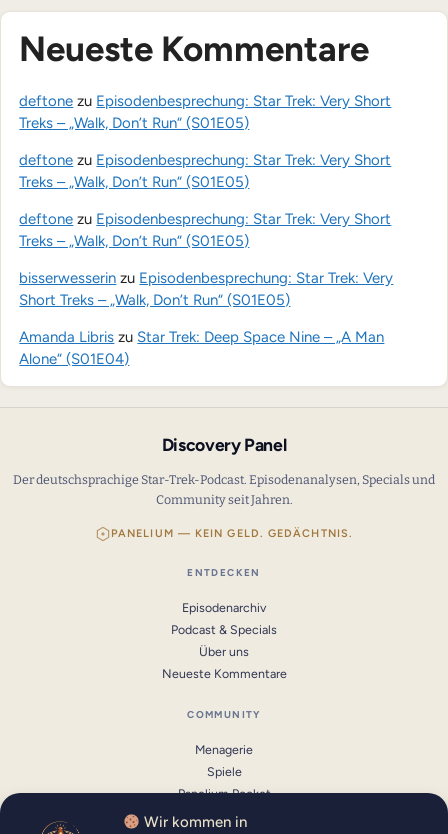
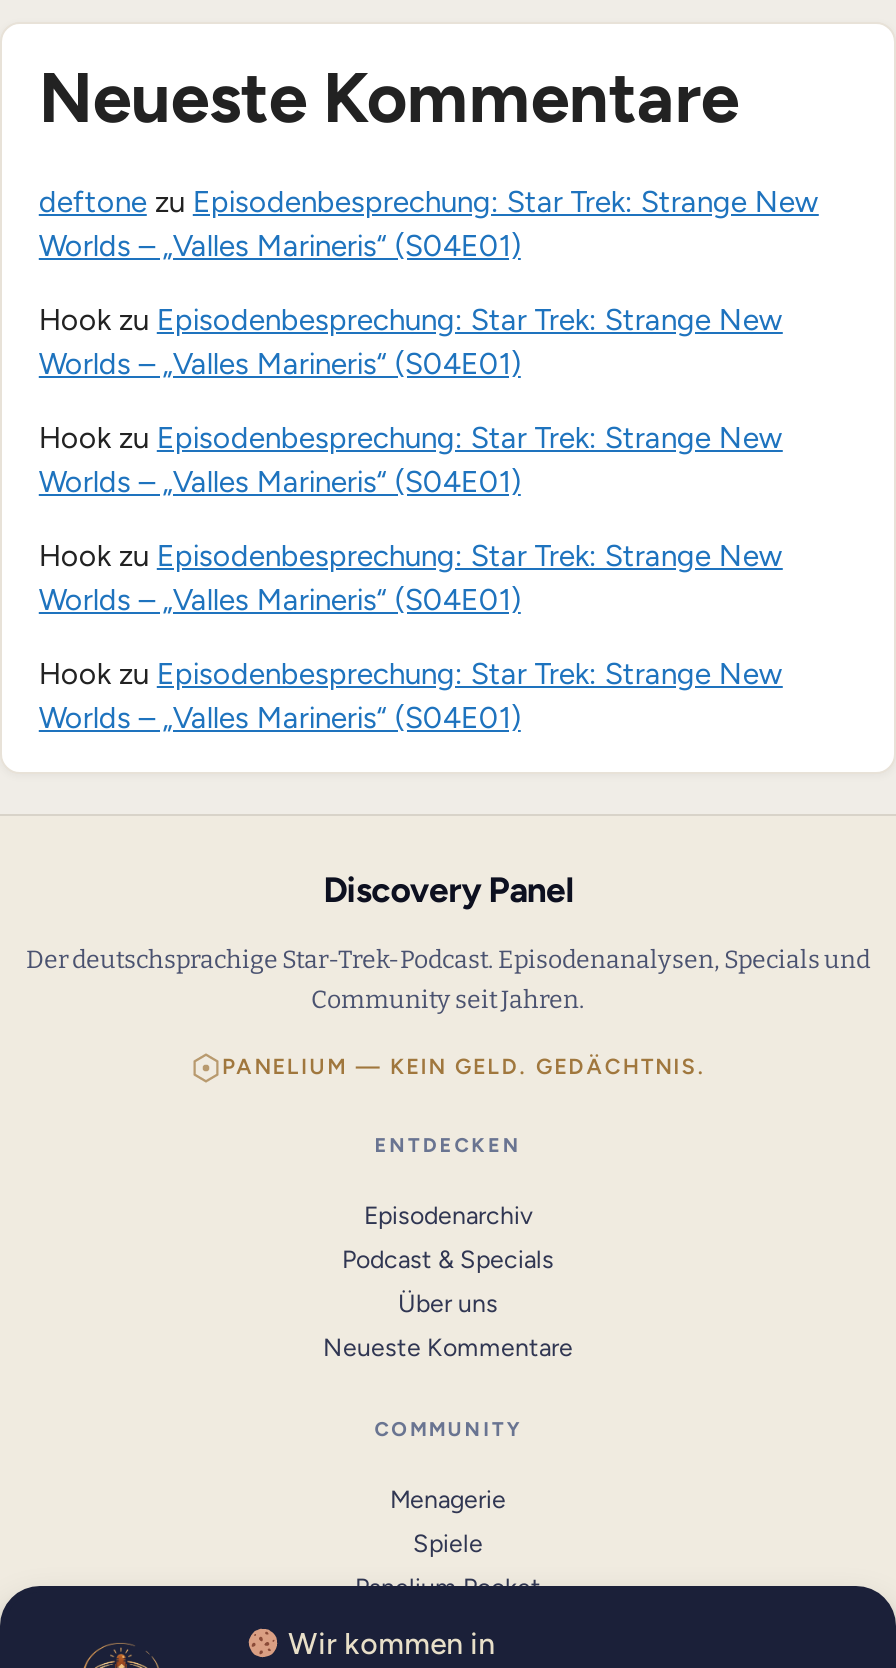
- deftone zu Episodenbesprechung: Star Trek: Very Short
- Treks – „Walk, Don’t Run“ (S01E05)
+ deftone zu Episodenbesprechung: Star Trek: Strange New
+ Worlds – „Valles Marineris“ (S04E01)

- deftone zu Episodenbesprechung: Star Trek: Very Short
- Treks – „Walk, Don’t Run“ (S01E05)
+ Hook zu Episodenbesprechung: Star Trek: Strange New
+ Worlds – „Valles Marineris“ (S04E01)

- deftone zu Episodenbesprechung: Star Trek: Very Short
- Treks – „Walk, Don’t Run“ (S01E05)
+ Hook zu Episodenbesprechung: Star Trek: Strange New
+ Worlds – „Valles Marineris“ (S04E01)

- bisserwesserin zu Episodenbesprechung: Star Trek: Very
- Short Treks – „Walk, Don’t Run“ (S01E05)
+ Hook zu Episodenbesprechung: Star Trek: Strange New
+ Worlds – „Valles Marineris“ (S04E01)

- Amanda Libris zu Star Trek: Deep Space Nine – „A Man
- Alone“ (S01E04)
+ Hook zu Episodenbesprechung: Star Trek: Strange New
+ Worlds – „Valles Marineris“ (S04E01)
